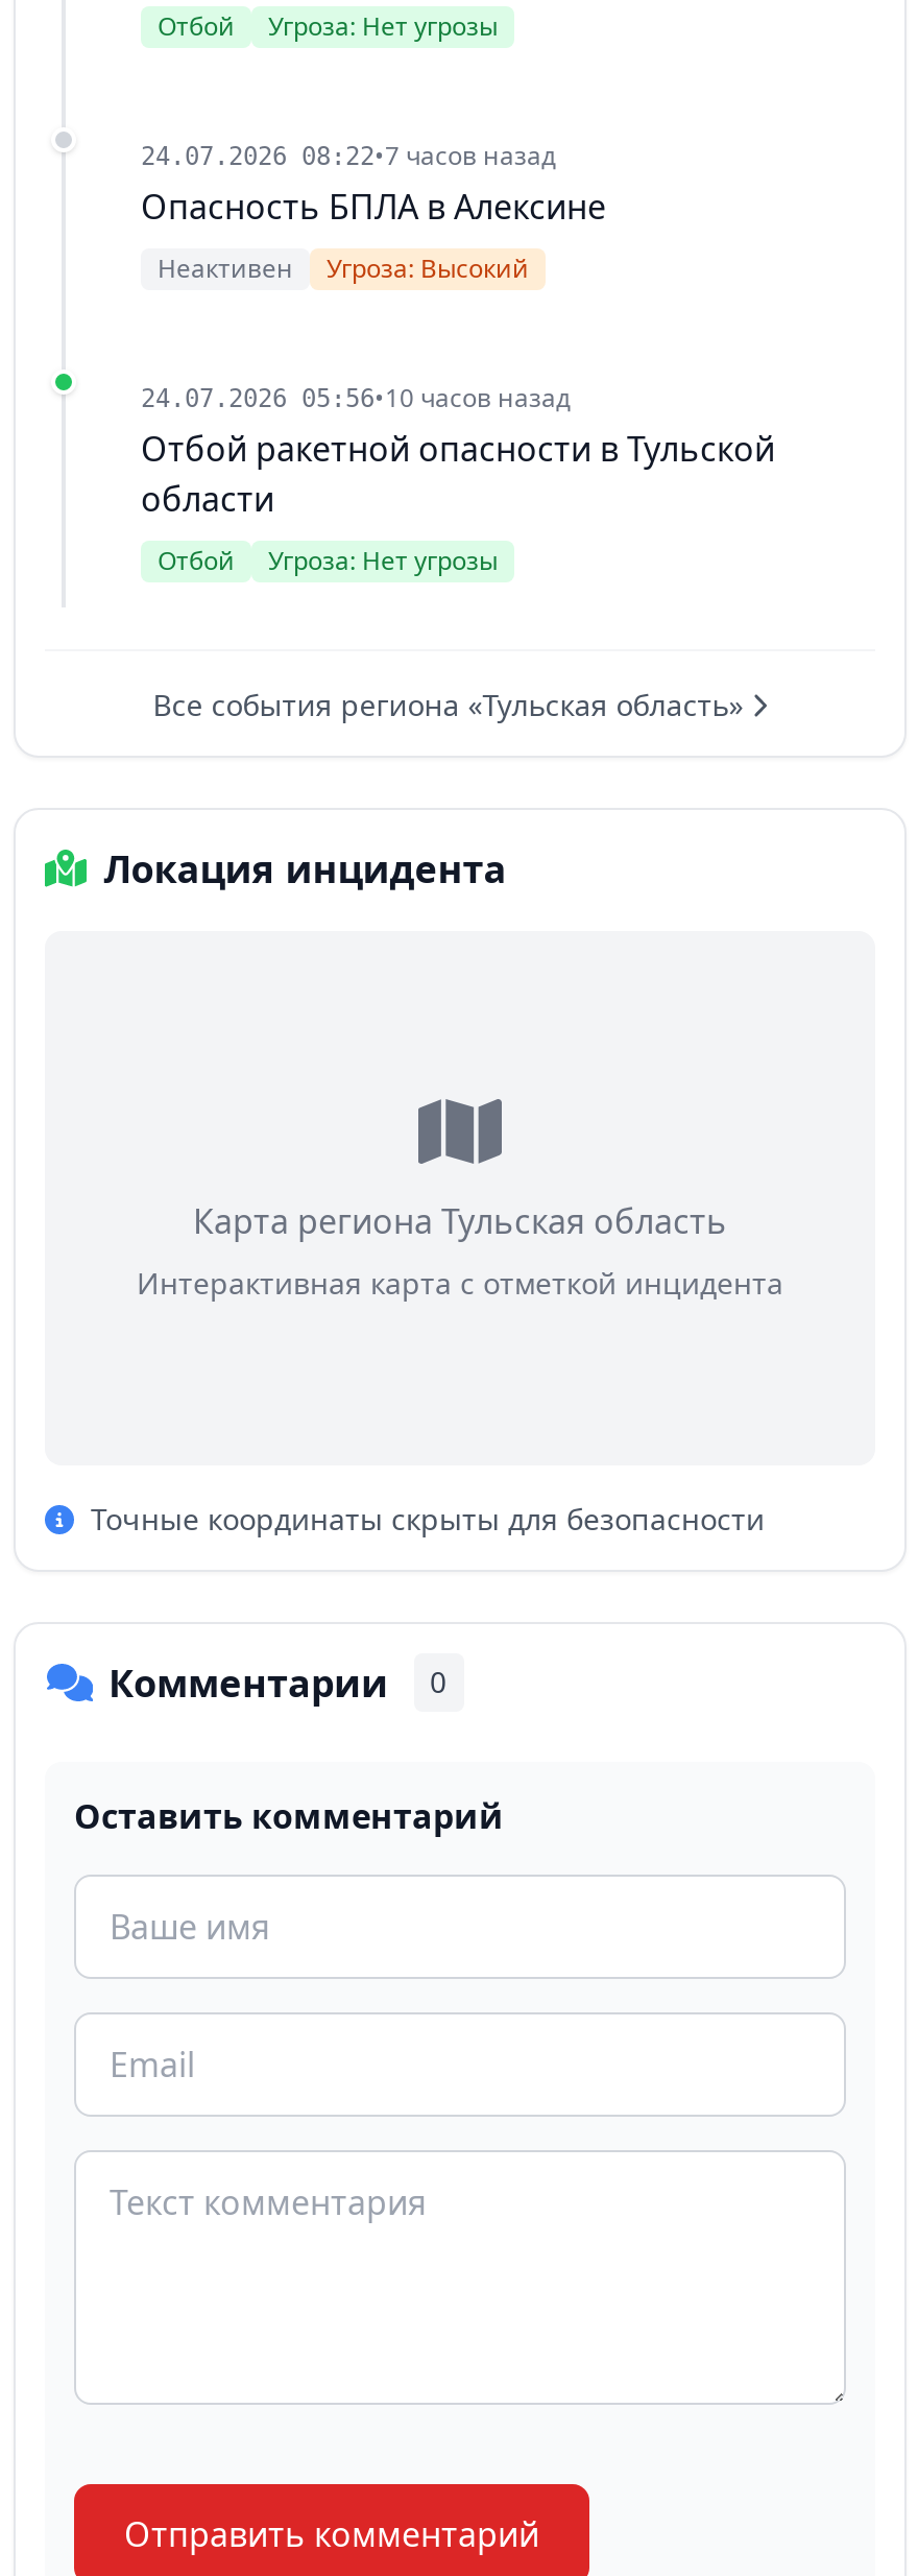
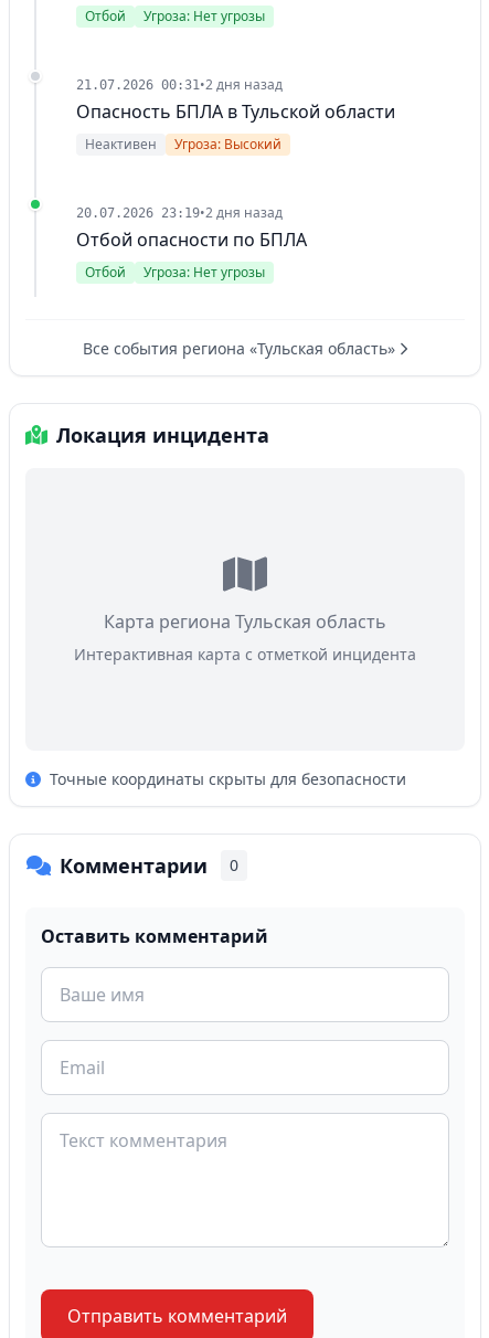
- 24.07.2026 08:22•7 часов назад
- Опасность БПЛА в Алексине
+ 21.07.2026 00:31•2 дня назад
+ Опасность БПЛА в Тульской области

- 24.07.2026 05:56•10 часов назад
- Отбой ракетной опасности в Тульской
- области
+ 20.07.2026 23:19•2 дня назад
+ Отбой опасности по БПЛА
